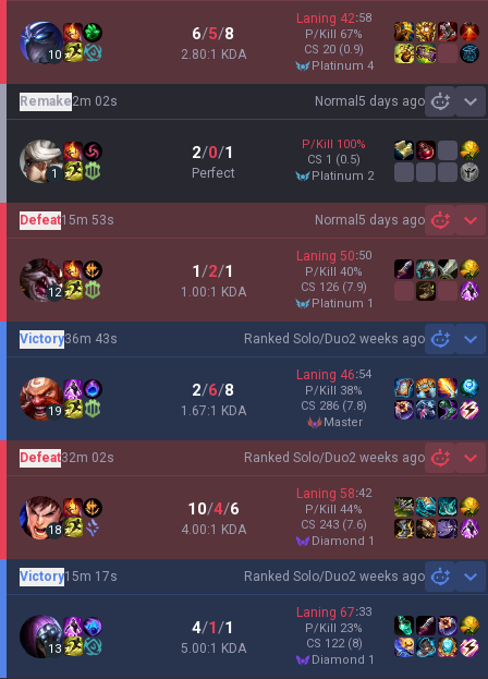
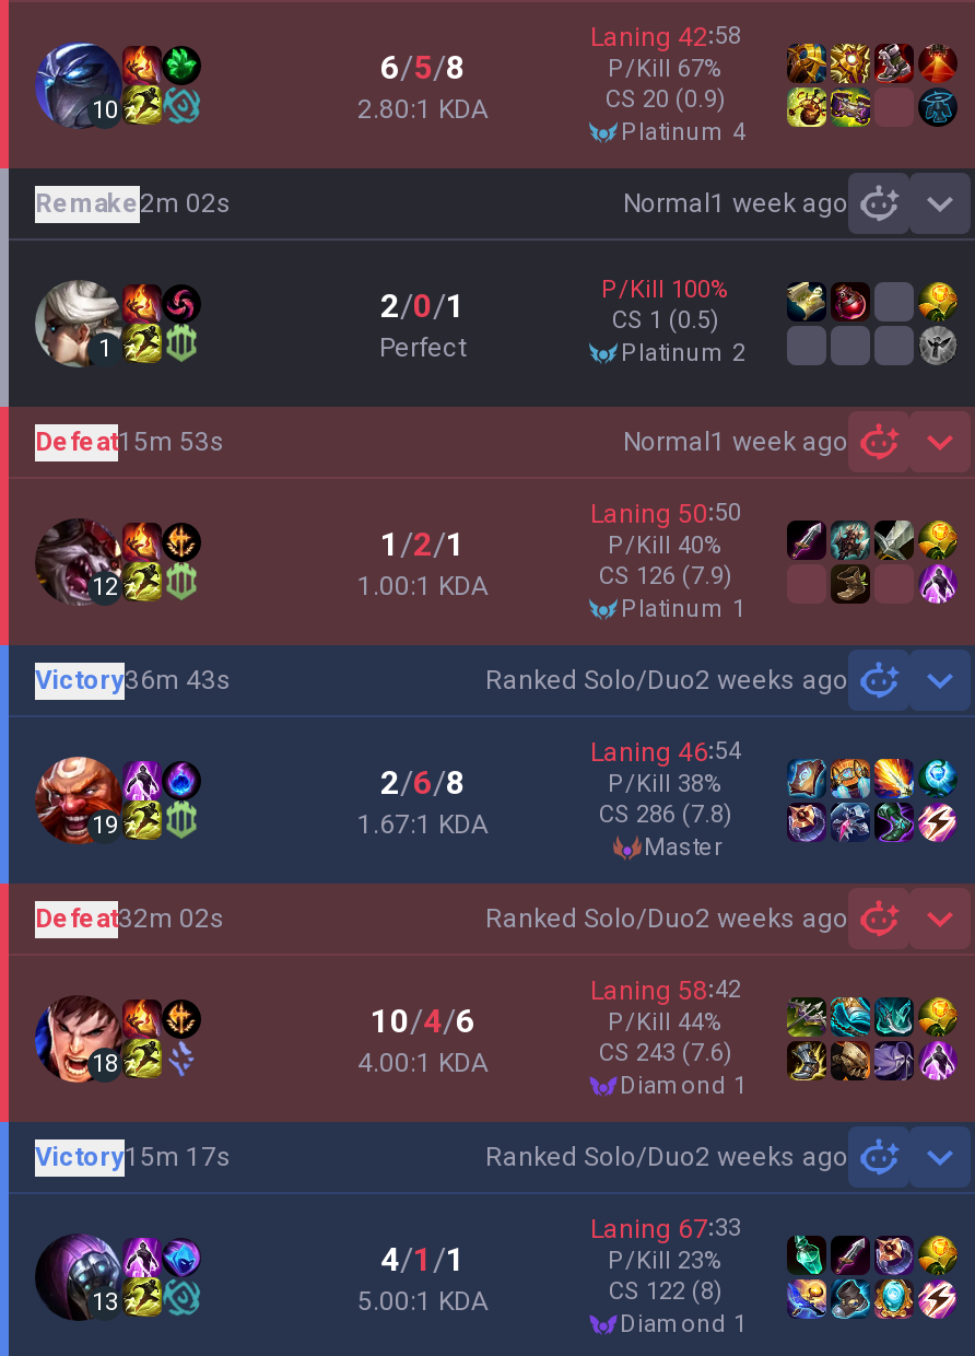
- Normal 5 days ago
+ Normal 1 week ago

- Normal 5 days ago
+ Normal 1 week ago
